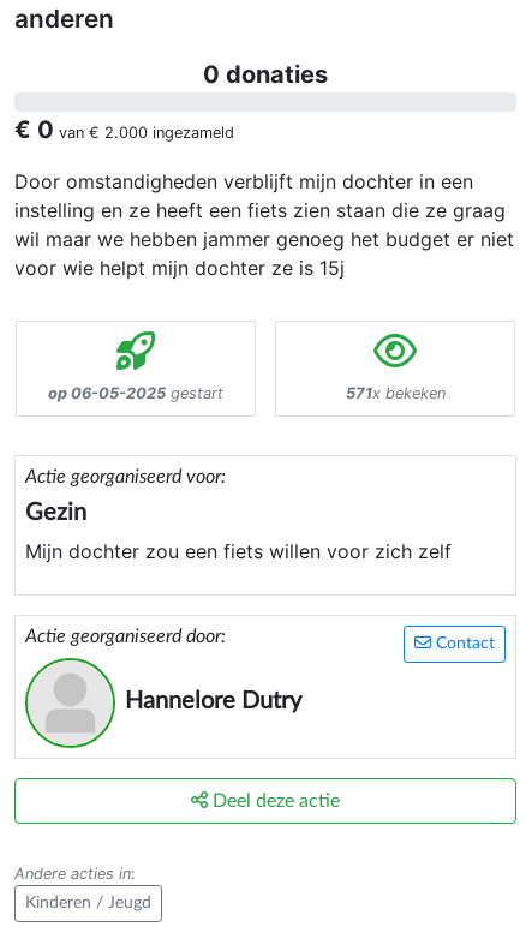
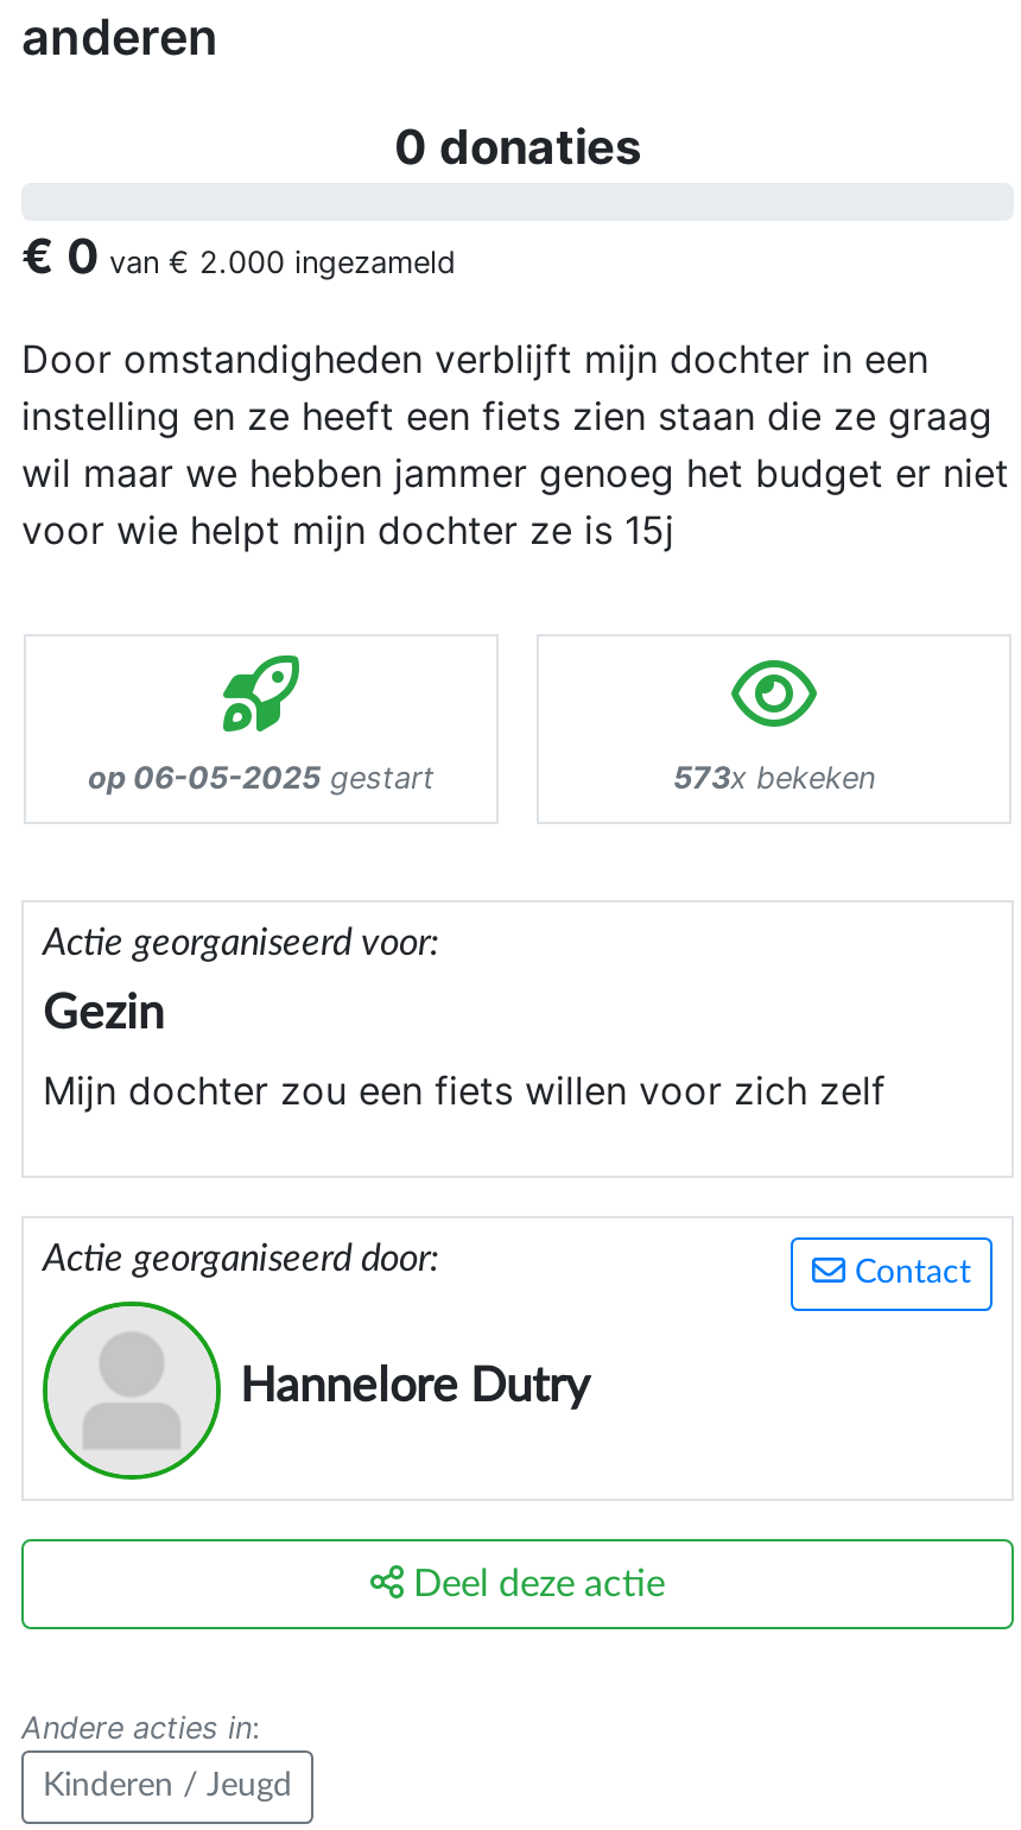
- 571x bekeken
+ 573x bekeken
